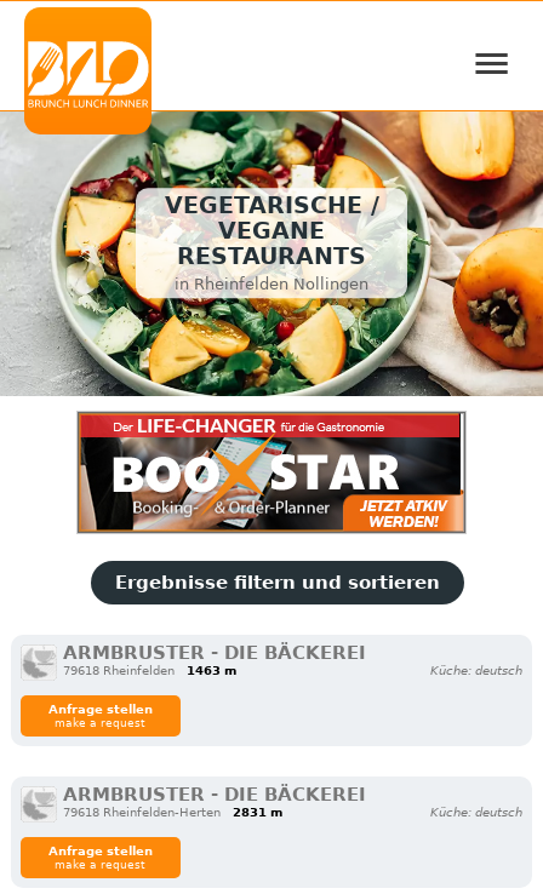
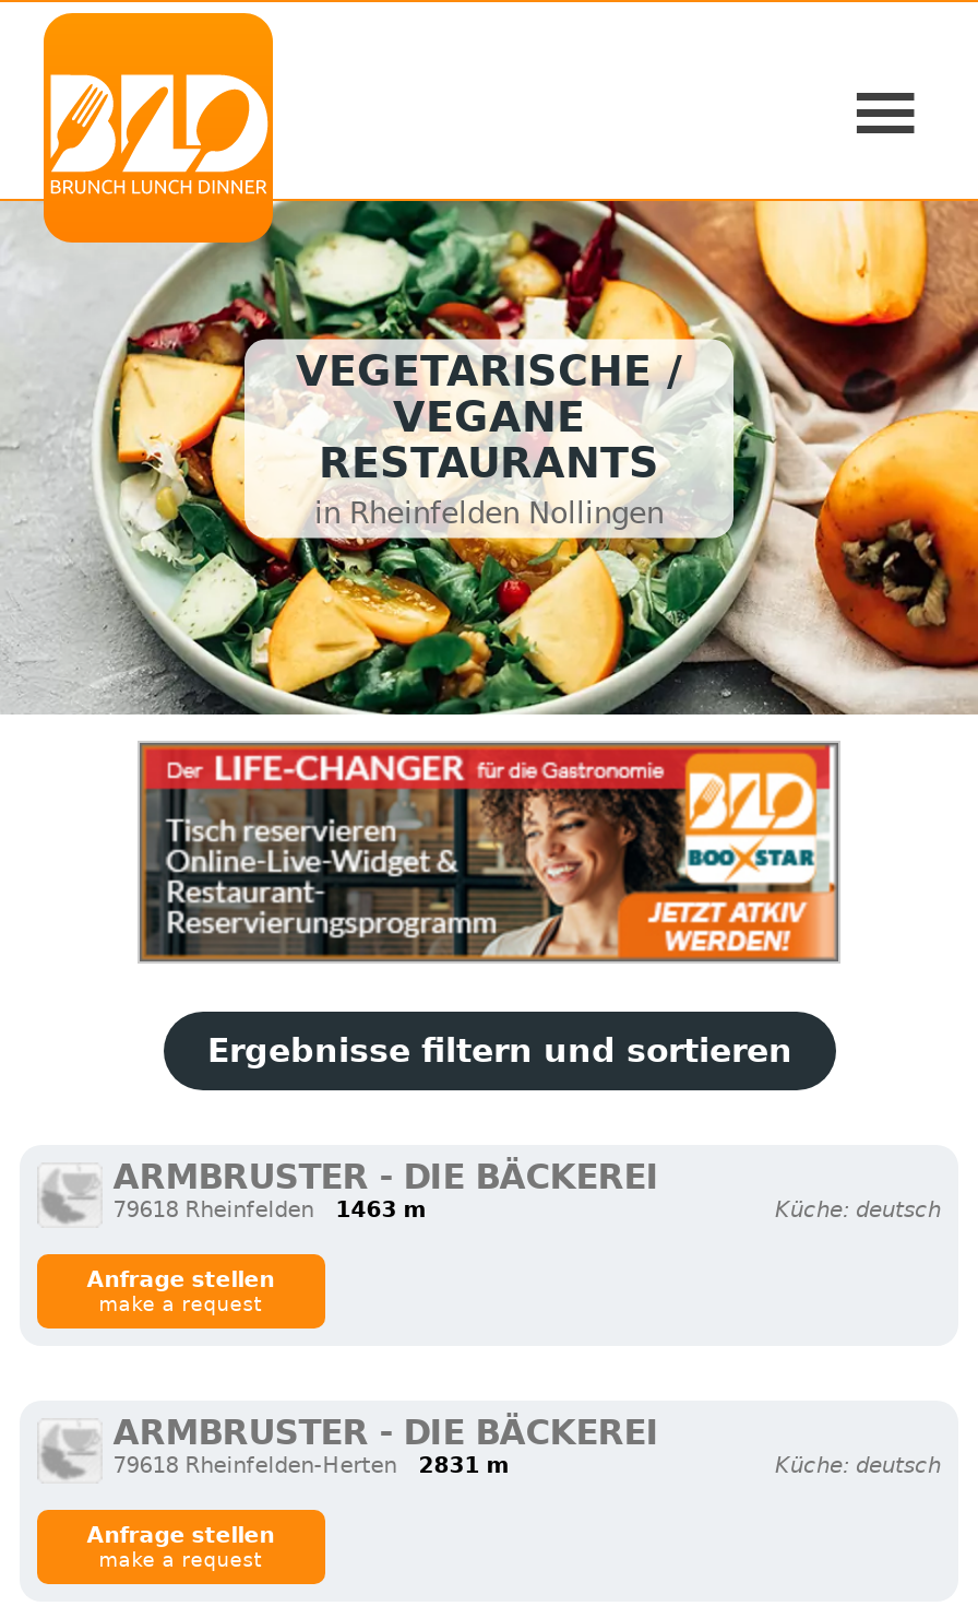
- [image]
+ [image]
